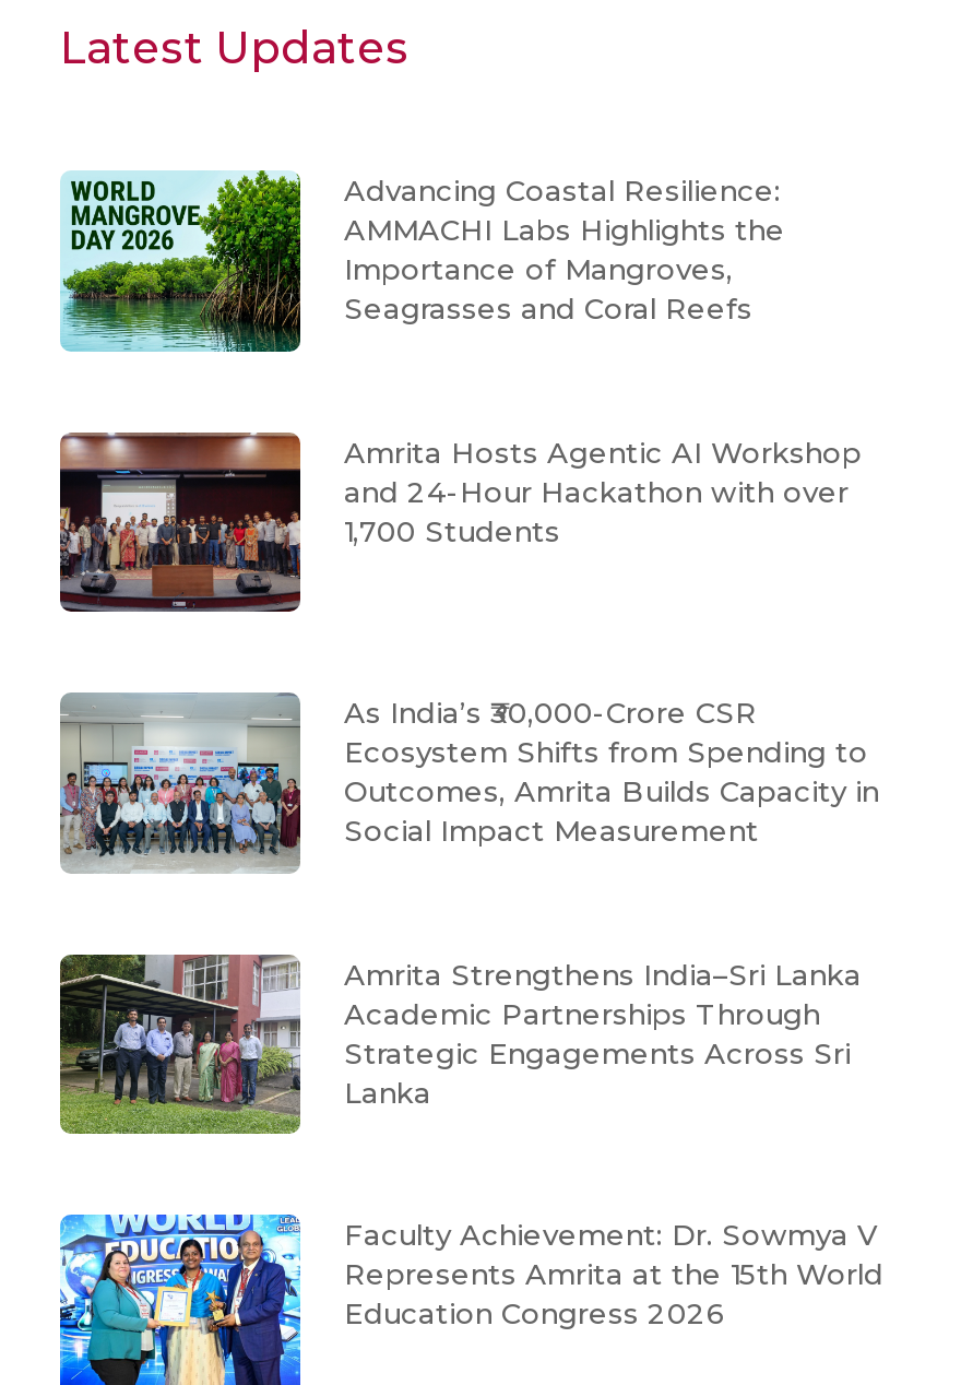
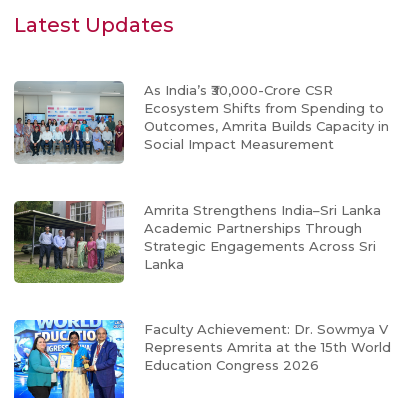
- [image]
- Advancing Coastal Resilience:
- AMMACHI Labs Highlights the
- Importance of Mangroves,
- Seagrasses and Coral Reefs

- [image]
- Amrita Hosts Agentic AI Workshop
- and 24-Hour Hackathon with over
- 1,700 Students
